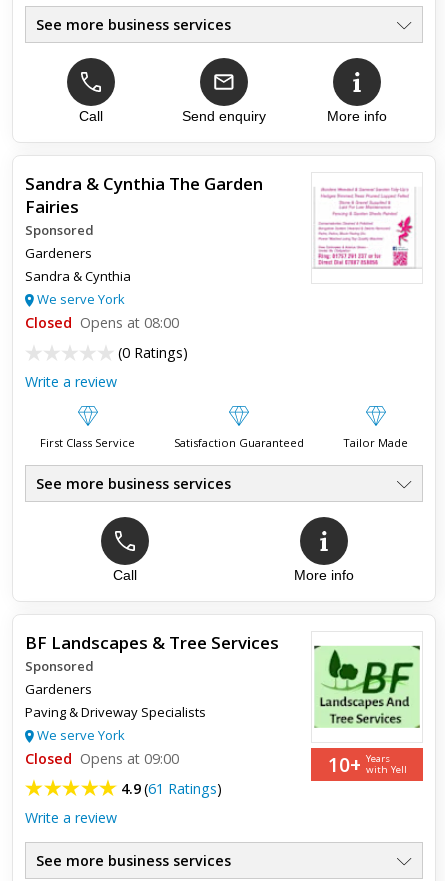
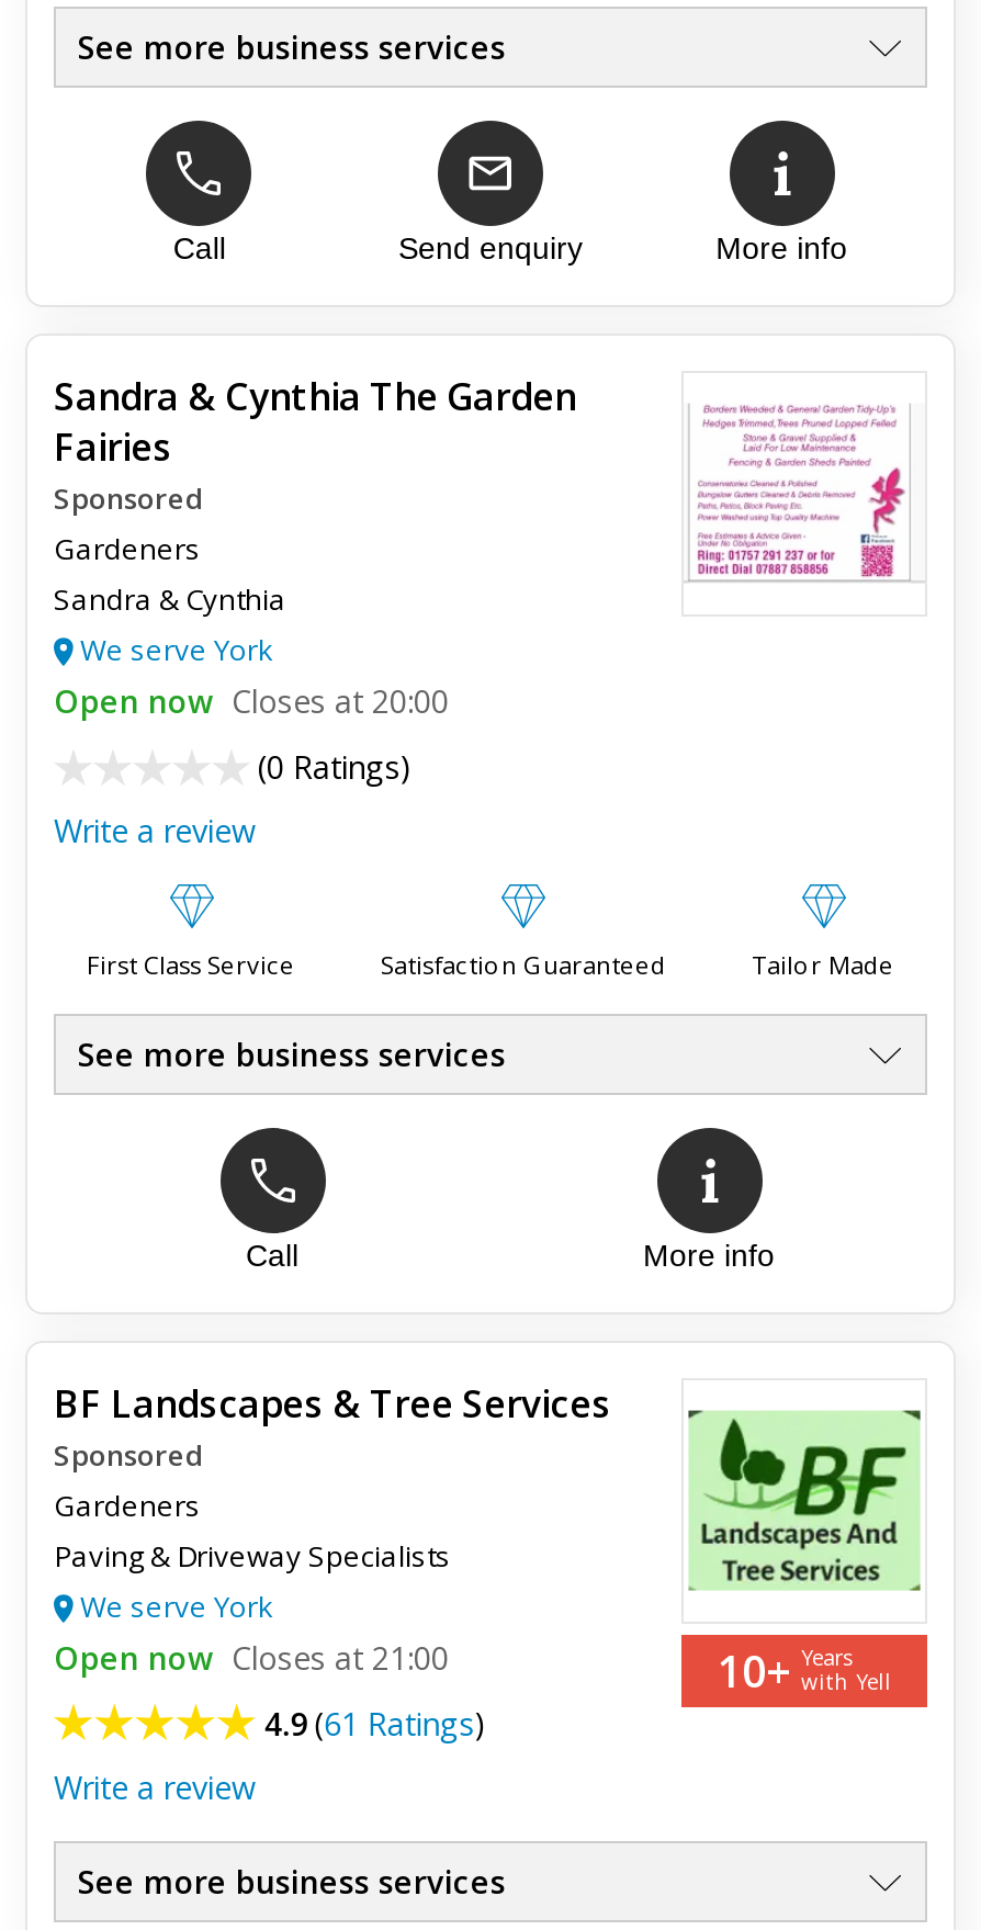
- Closed Opens at 08:00
+ Open now Closes at 20:00

- Closed Opens at 09:00
+ Open now Closes at 21:00
